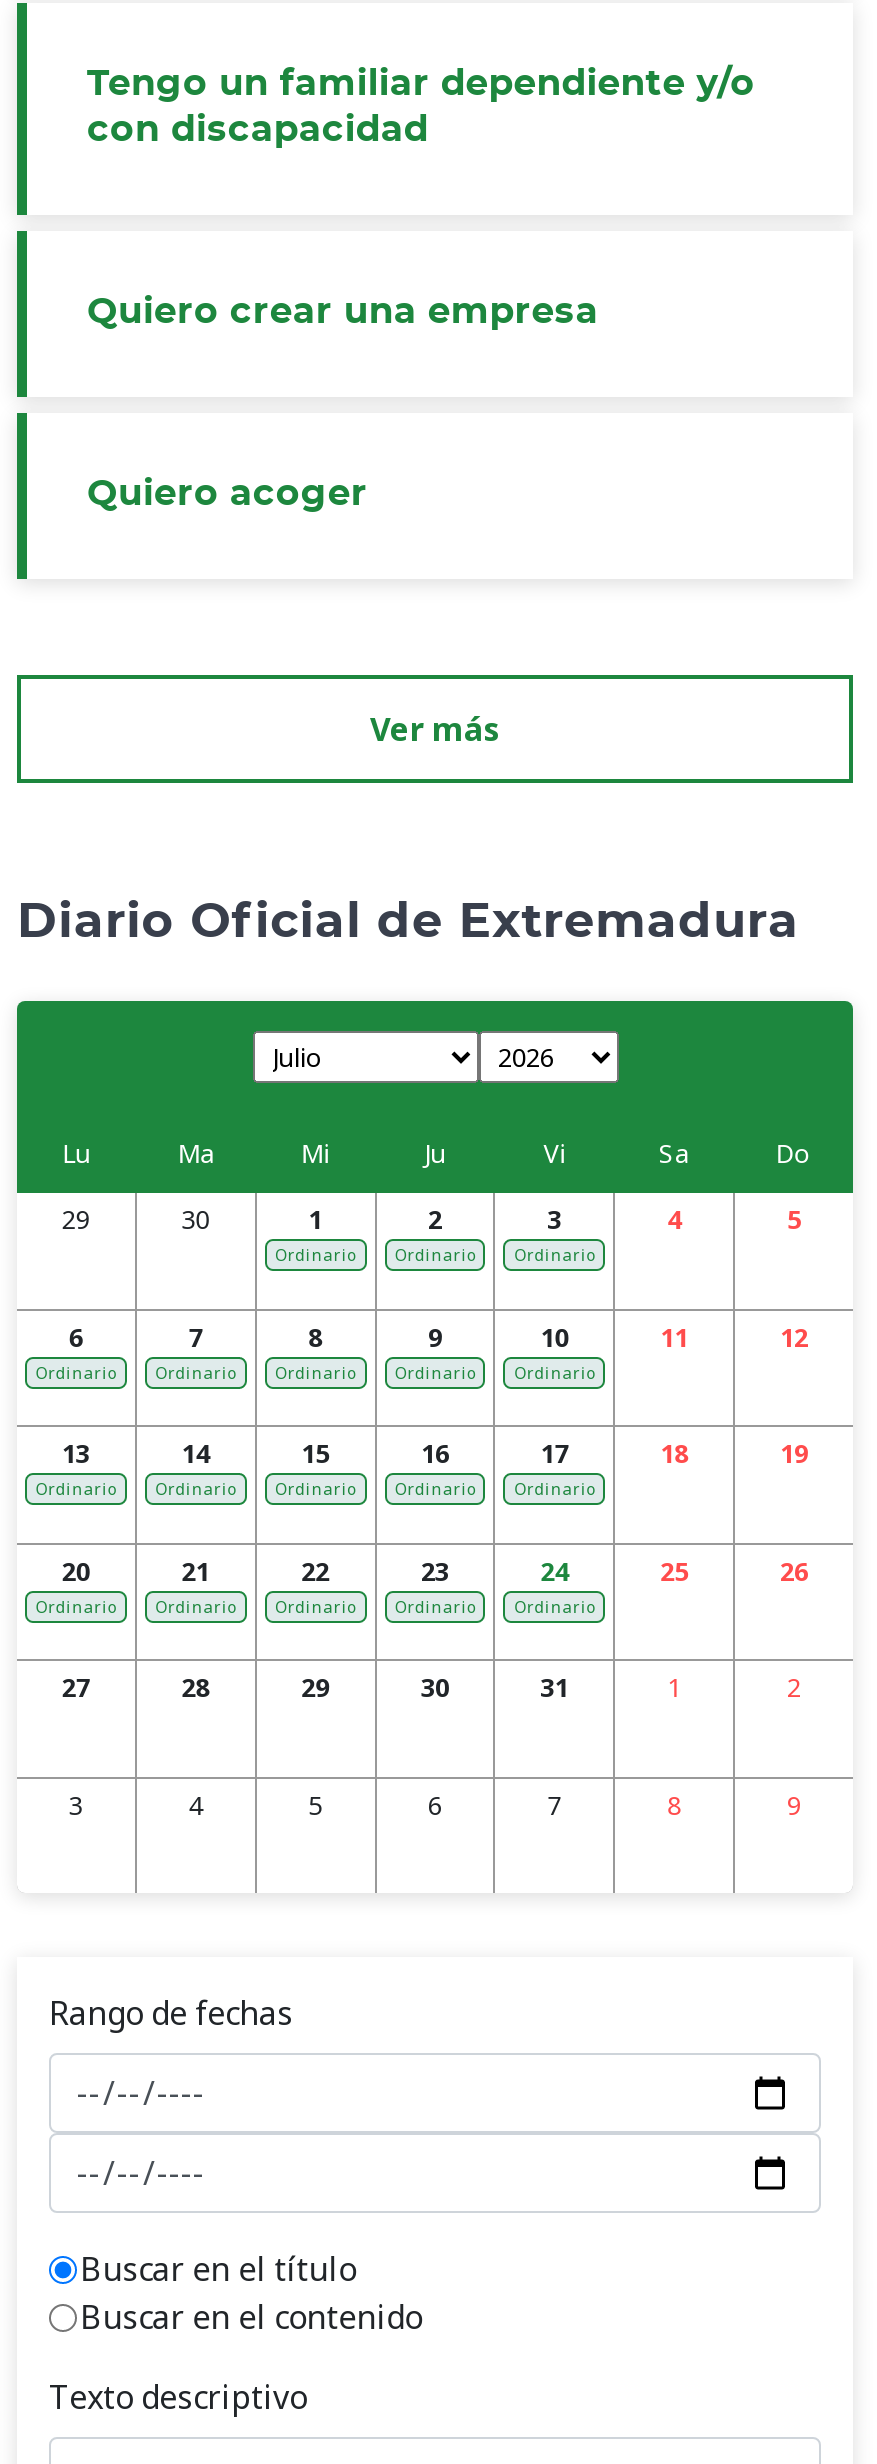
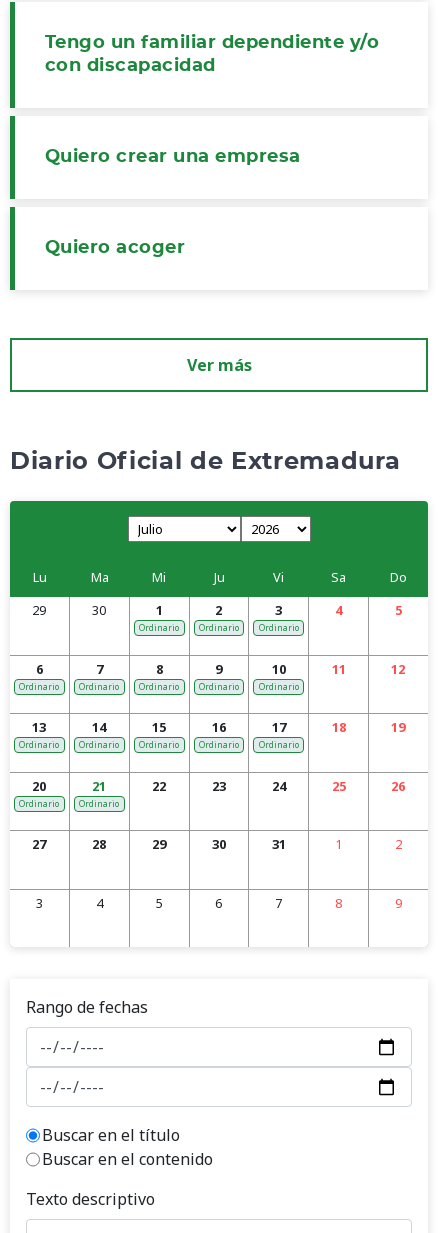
- Ordinario

- Ordinario

- Ordinario
